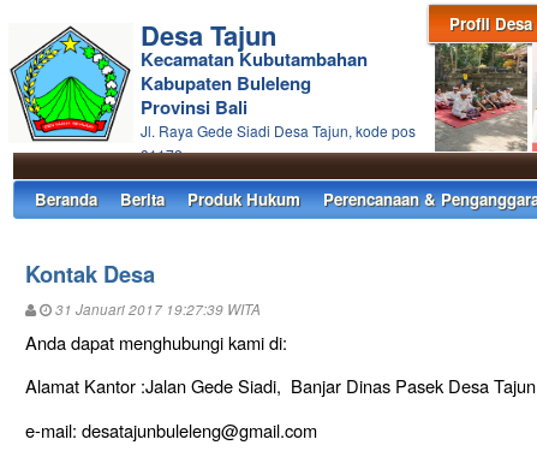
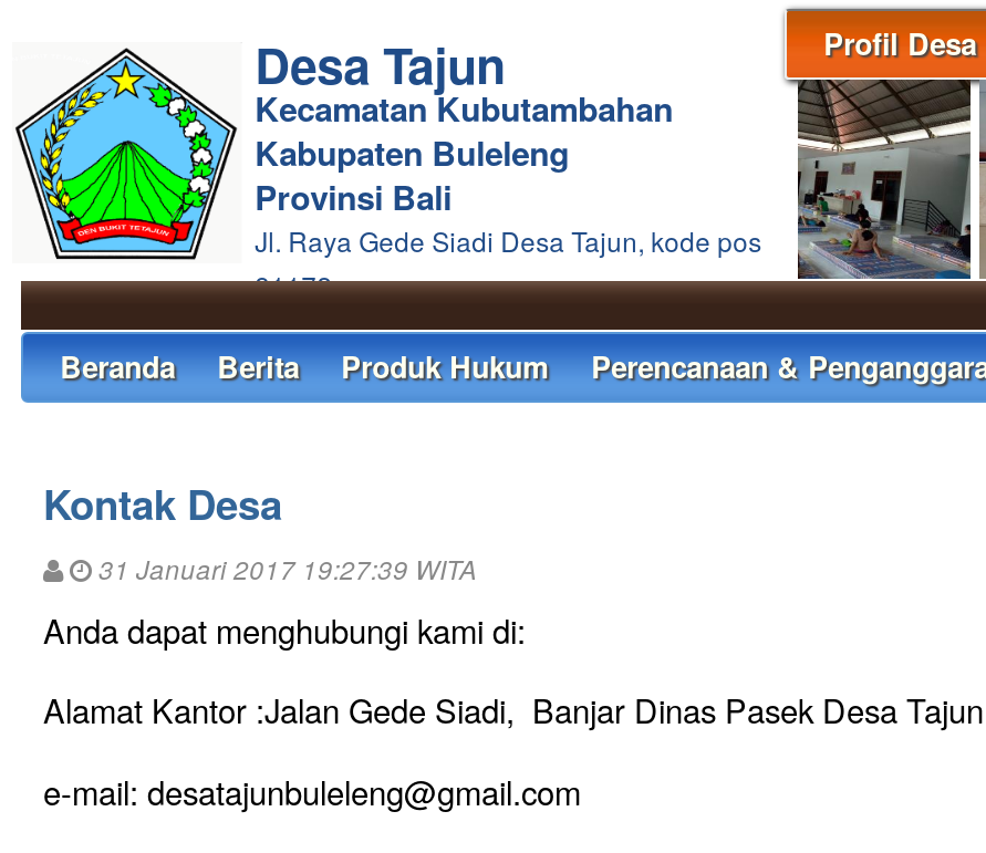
- [image]
+ [image]
